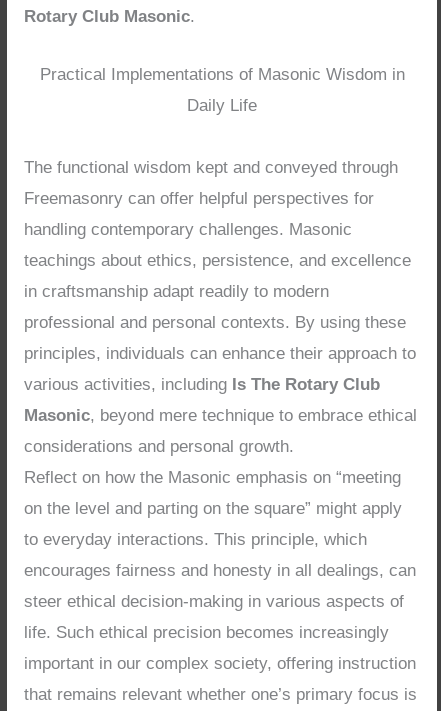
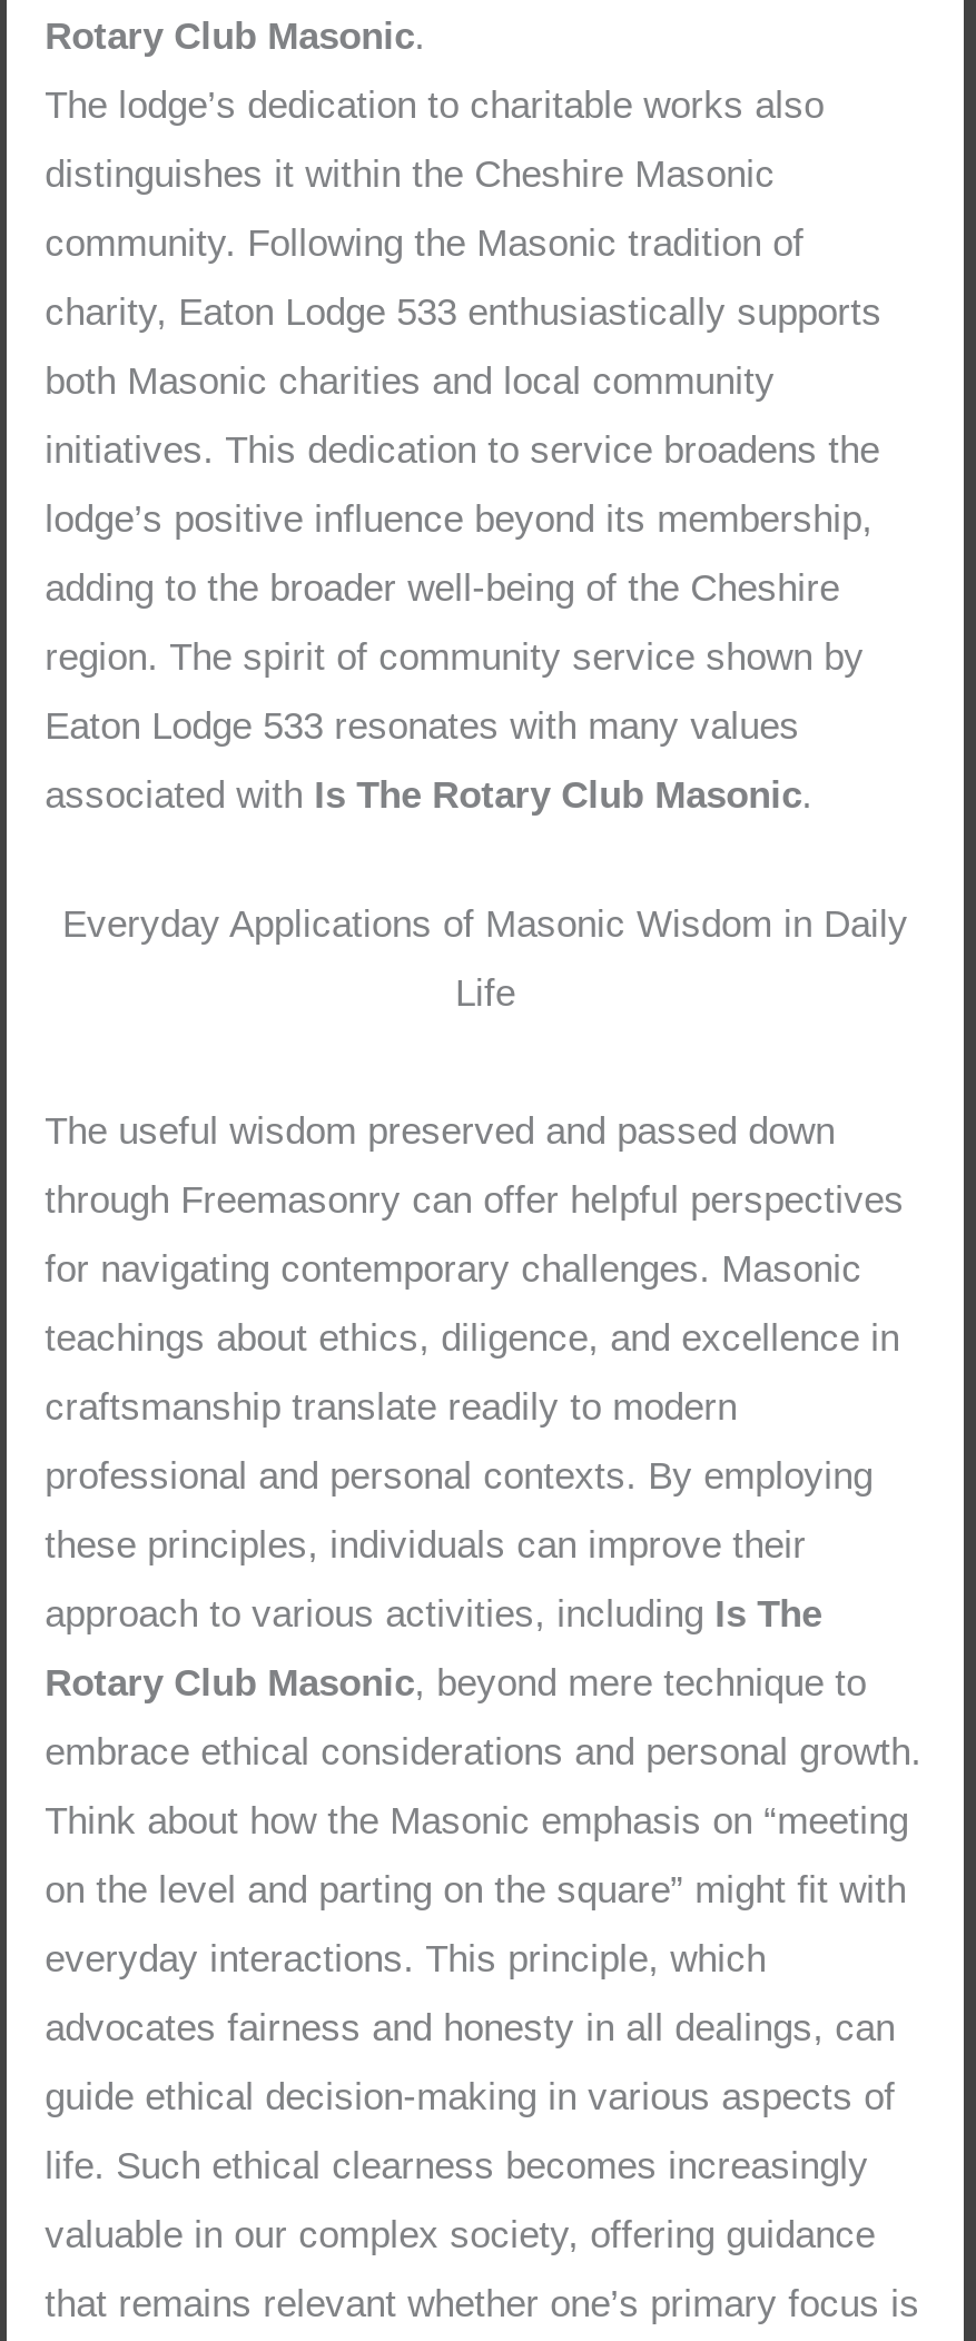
- Practical Implementations of Masonic Wisdom in
- Daily Life
- The functional wisdom kept and conveyed through
- Freemasonry can offer helpful perspectives for
- handling contemporary challenges. Masonic
- teachings about ethics, persistence, and excellence
- in craftsmanship adapt readily to modern
- professional and personal contexts. By using these
- principles, individuals can enhance their approach to
- various activities, including Is The Rotary Club
- Masonic, beyond mere technique to embrace ethical
- considerations and personal growth.
- Reflect on how the Masonic emphasis on “meeting
- on the level and parting on the square” might apply
- to everyday interactions. This principle, which
- encourages fairness and honesty in all dealings, can
- steer ethical decision-making in various aspects of
- life. Such ethical precision becomes increasingly
- important in our complex society, offering instruction
+ The lodge’s dedication to charitable works also
+ distinguishes it within the Cheshire Masonic
+ community. Following the Masonic tradition of
+ charity, Eaton Lodge 533 enthusiastically supports
+ both Masonic charities and local community
+ initiatives. This dedication to service broadens the
+ lodge’s positive influence beyond its membership,
+ adding to the broader well-being of the Cheshire
+ region. The spirit of community service shown by
+ Eaton Lodge 533 resonates with many values
+ associated with Is The Rotary Club Masonic.
+ Everyday Applications of Masonic Wisdom in Daily
+ Life
+ The useful wisdom preserved and passed down
+ through Freemasonry can offer helpful perspectives
+ for navigating contemporary challenges. Masonic
+ teachings about ethics, diligence, and excellence in
+ craftsmanship translate readily to modern
+ professional and personal contexts. By employing
+ these principles, individuals can improve their
+ approach to various activities, including Is The
+ Rotary Club Masonic, beyond mere technique to
+ embrace ethical considerations and personal growth.
+ Think about how the Masonic emphasis on “meeting
+ on the level and parting on the square” might fit with
+ everyday interactions. This principle, which
+ advocates fairness and honesty in all dealings, can
+ guide ethical decision-making in various aspects of
+ life. Such ethical clearness becomes increasingly
+ valuable in our complex society, offering guidance
